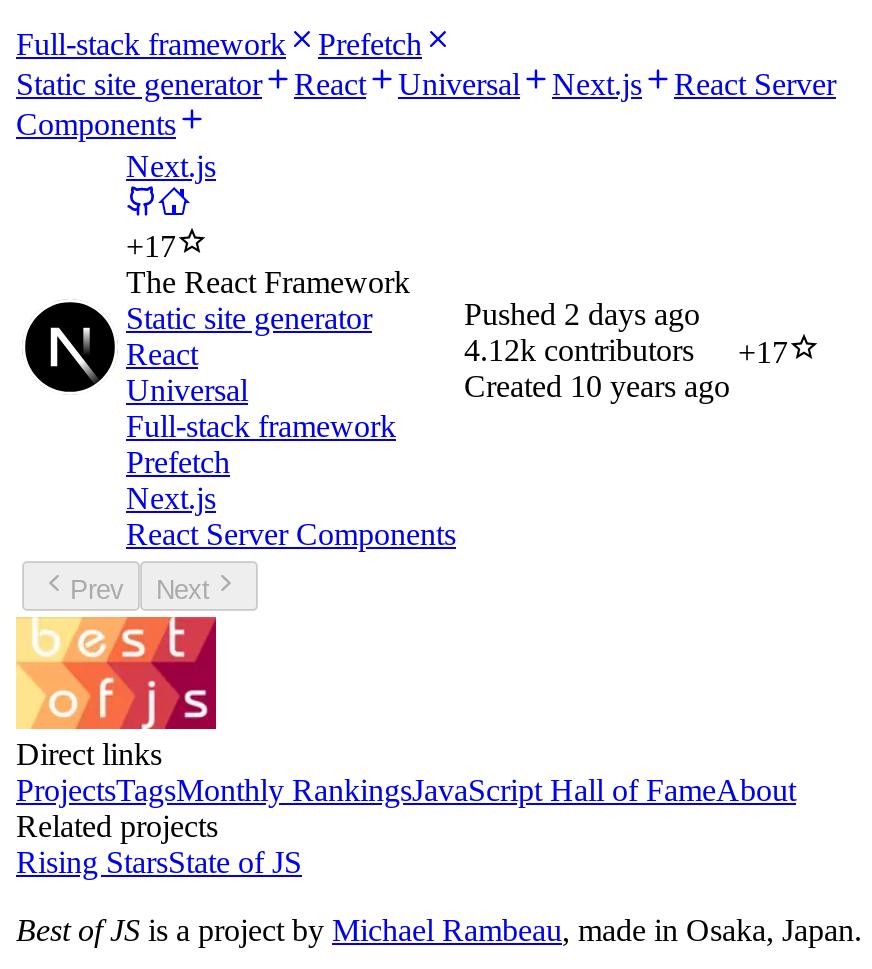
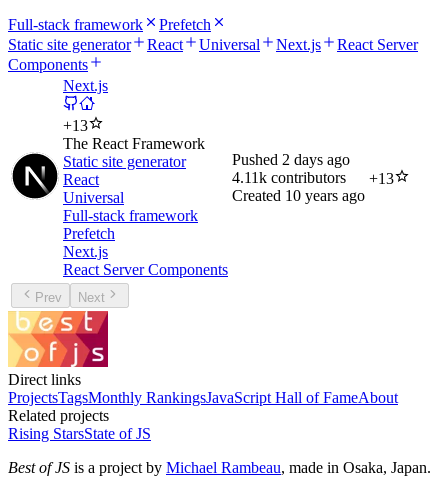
- +17
+ +13

- 4.12k contributors
+ 4.11k contributors

- +17
+ +13
